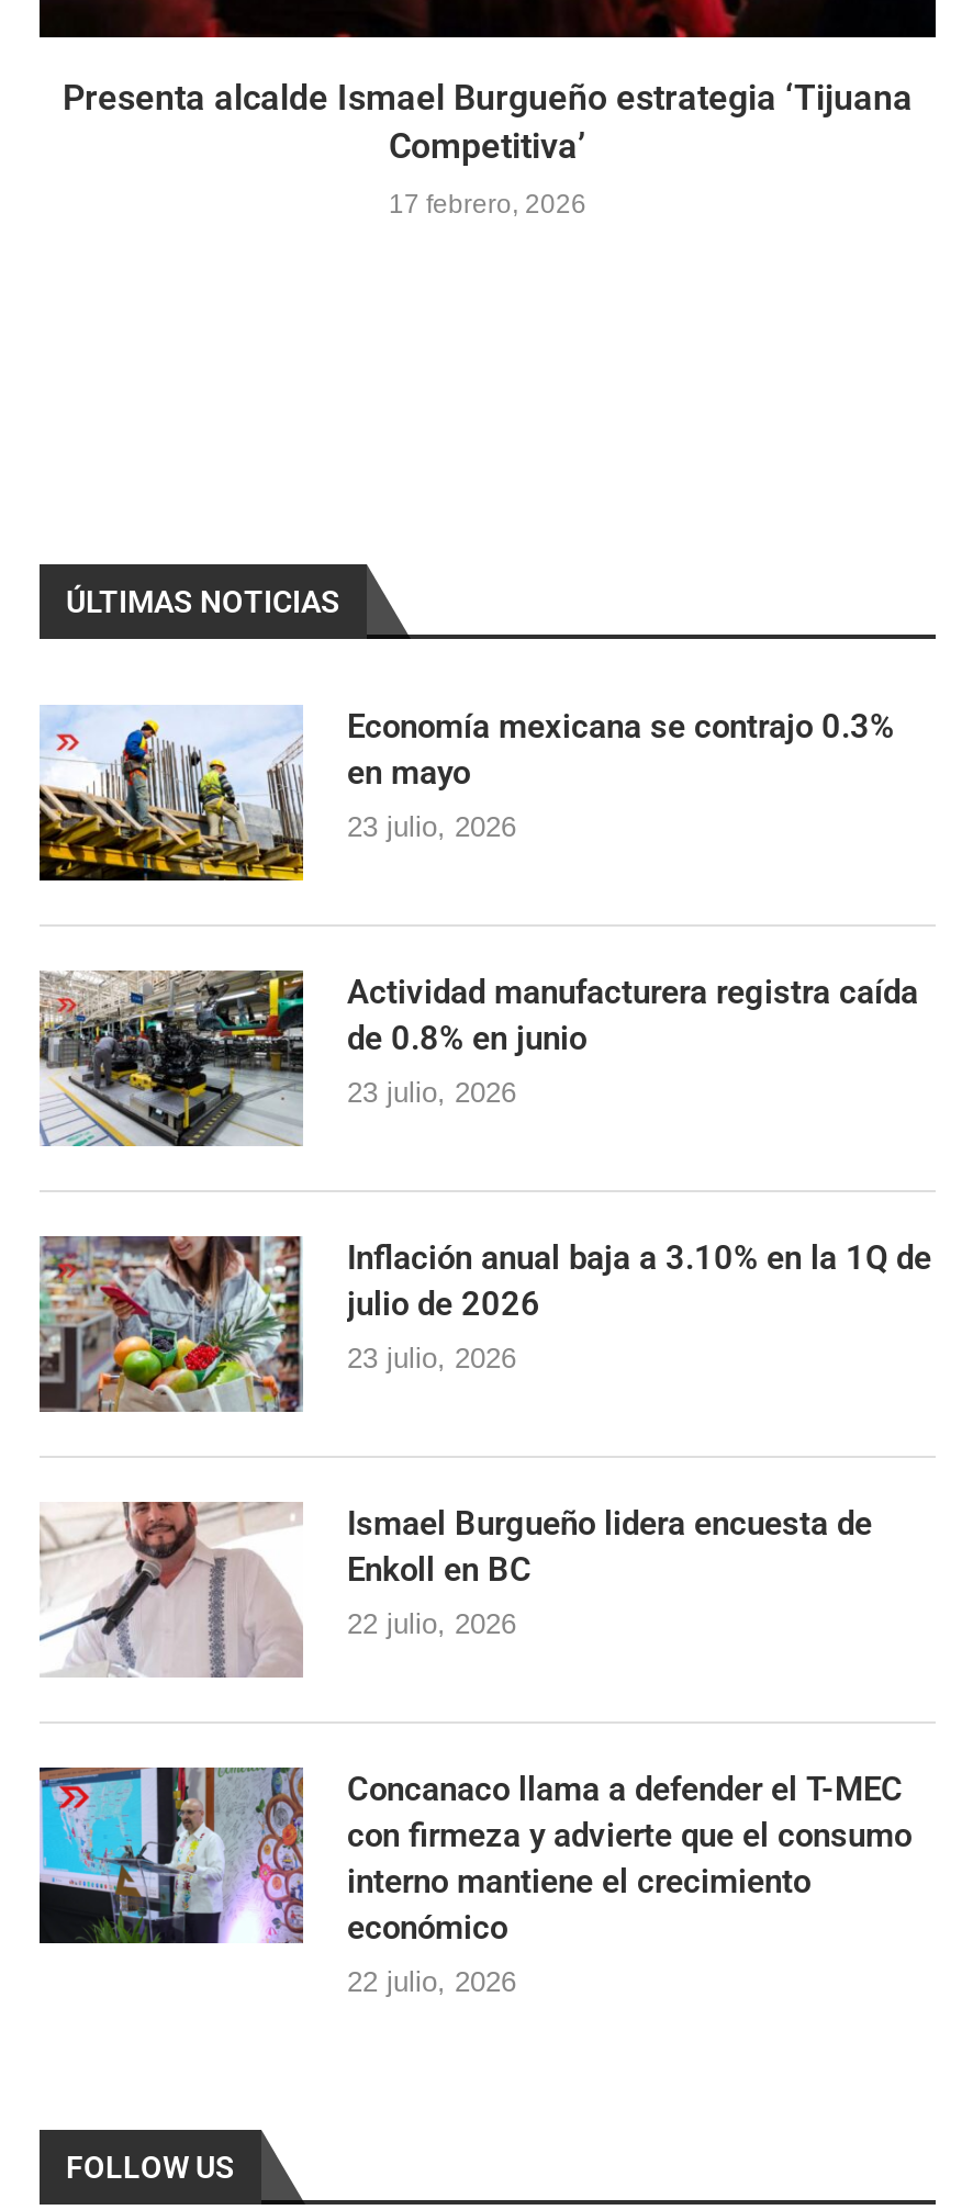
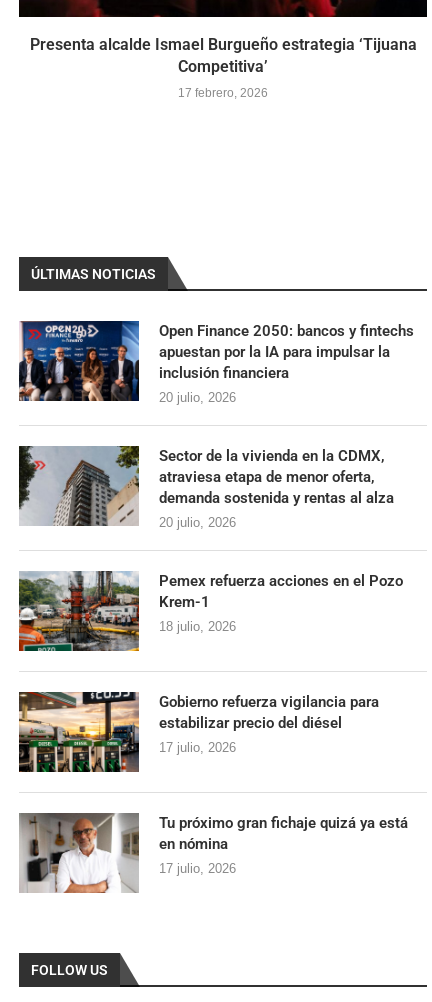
- [image]
- Economía mexicana se contrajo 0.3%
- en mayo
- 23 julio, 2026
+ [image]
+ Open Finance 2050: bancos y fintechs
+ apuestan por la IA para impulsar la
+ inclusión financiera
+ 20 julio, 2026

- [image]
- Actividad manufacturera registra caída
- de 0.8% en junio
- 23 julio, 2026
+ [image]
+ Sector de la vivienda en la CDMX,
+ atraviesa etapa de menor oferta,
+ demanda sostenida y rentas al alza
+ 20 julio, 2026

- [image]
- Inflación anual baja a 3.10% en la 1Q de
- julio de 2026
- 23 julio, 2026
+ [image]
+ Pemex refuerza acciones en el Pozo
+ Krem-1
+ 18 julio, 2026

- [image]
- Ismael Burgueño lidera encuesta de
- Enkoll en BC
- 22 julio, 2026
+ [image]
+ Gobierno refuerza vigilancia para
+ estabilizar precio del diésel
+ 17 julio, 2026

- [image]
- Concanaco llama a defender el T-MEC
- con firmeza y advierte que el consumo
- interno mantiene el crecimiento
- económico
- 22 julio, 2026
+ [image]
+ Tu próximo gran fichaje quizá ya está
+ en nómina
+ 17 julio, 2026
